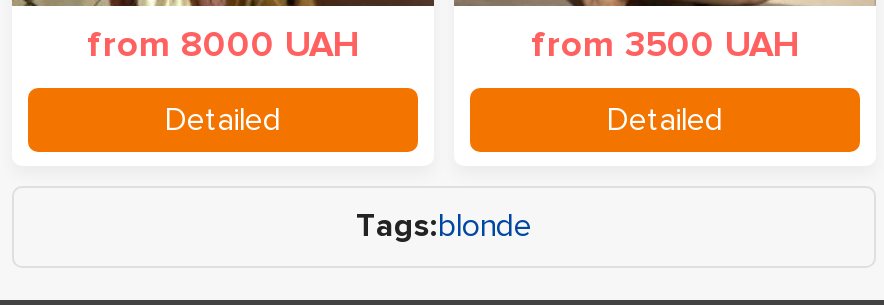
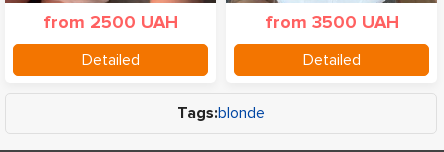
- from 8000 UAH
+ from 2500 UAH
